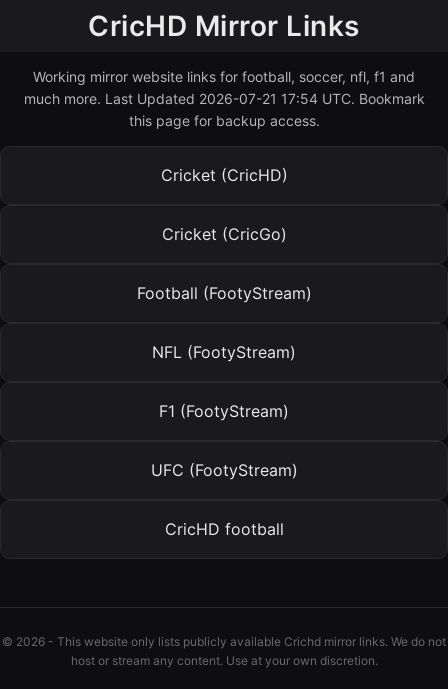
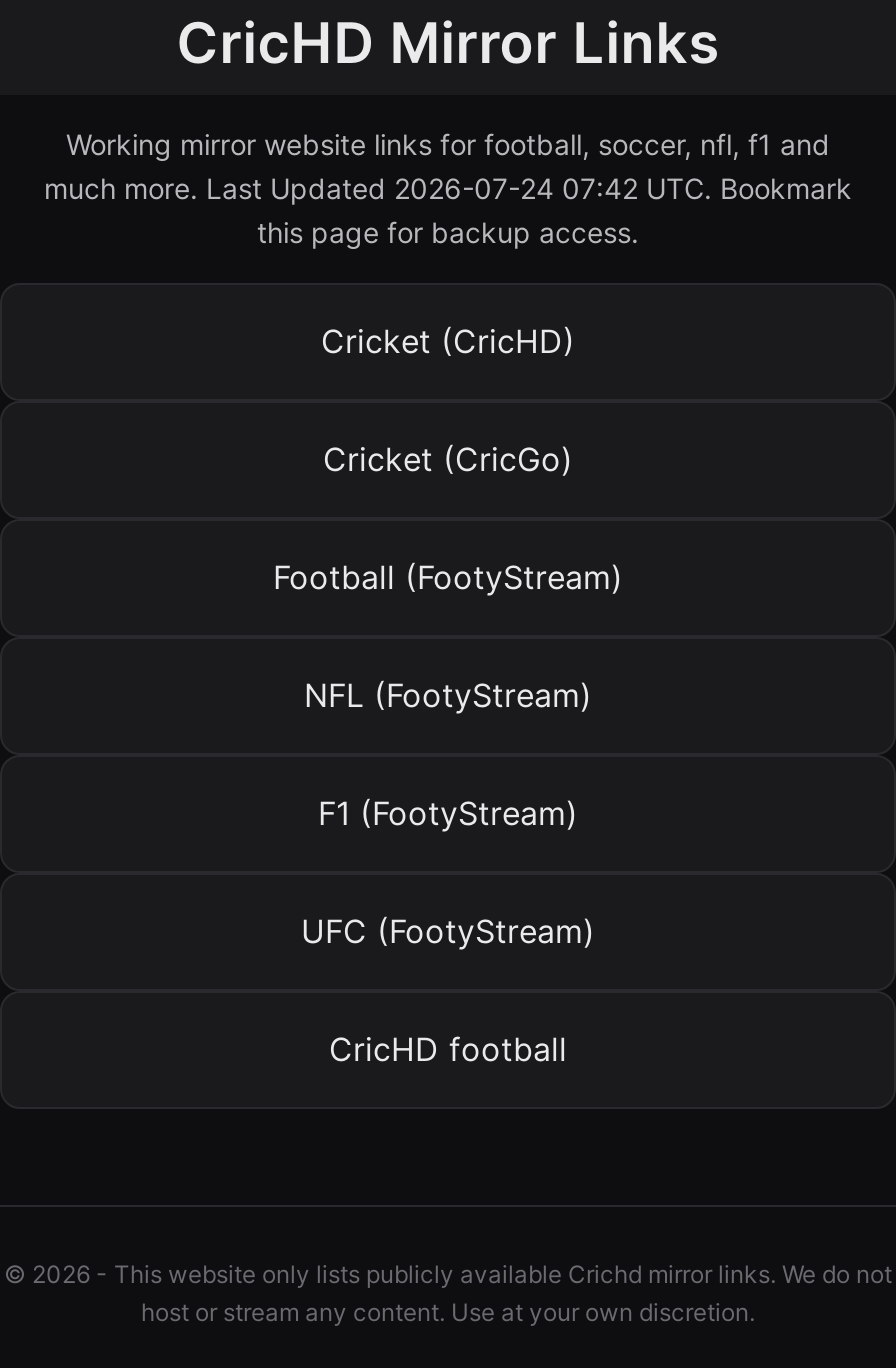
- much more. Last Updated 2026-07-21 17:54 UTC. Bookmark
+ much more. Last Updated 2026-07-24 07:42 UTC. Bookmark
